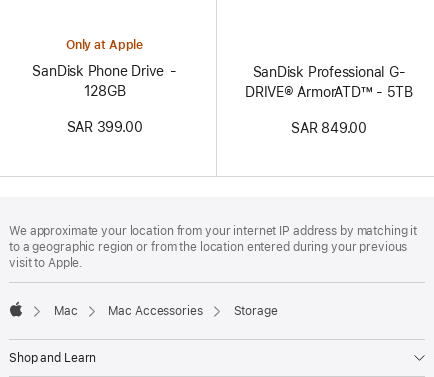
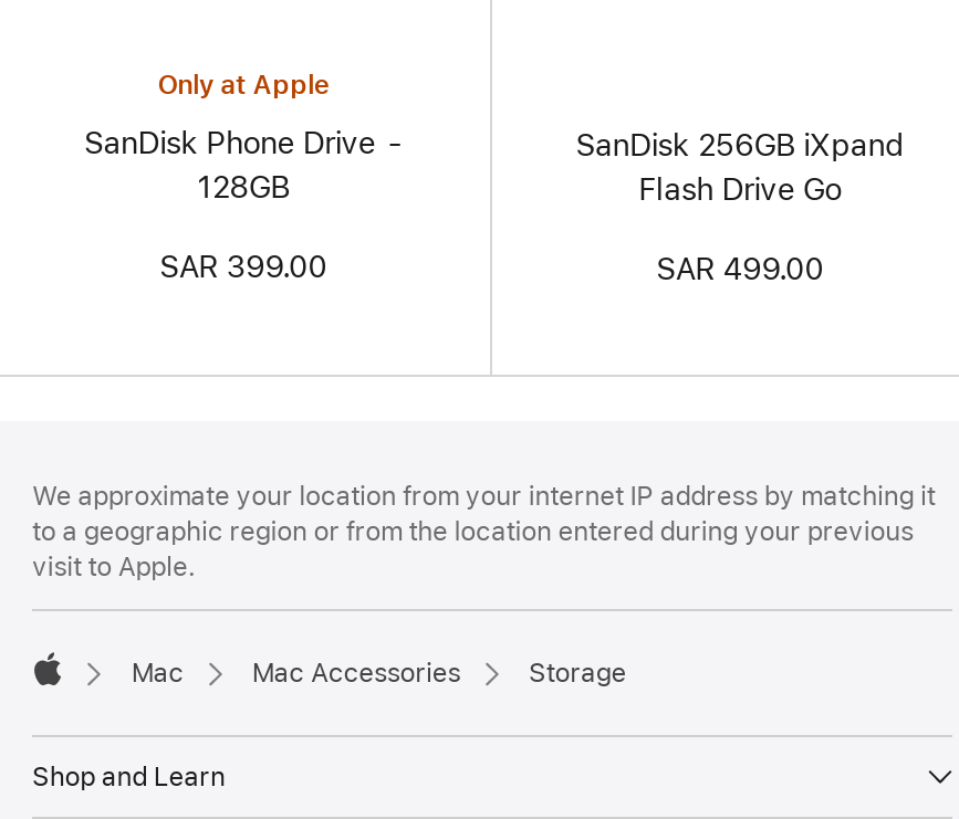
- SanDisk Professional G-
- DRIVE® ArmorATD™ - 5TB
+ SanDisk 256GB iXpand
+ Flash Drive Go

- SAR 849.00
+ SAR 499.00
